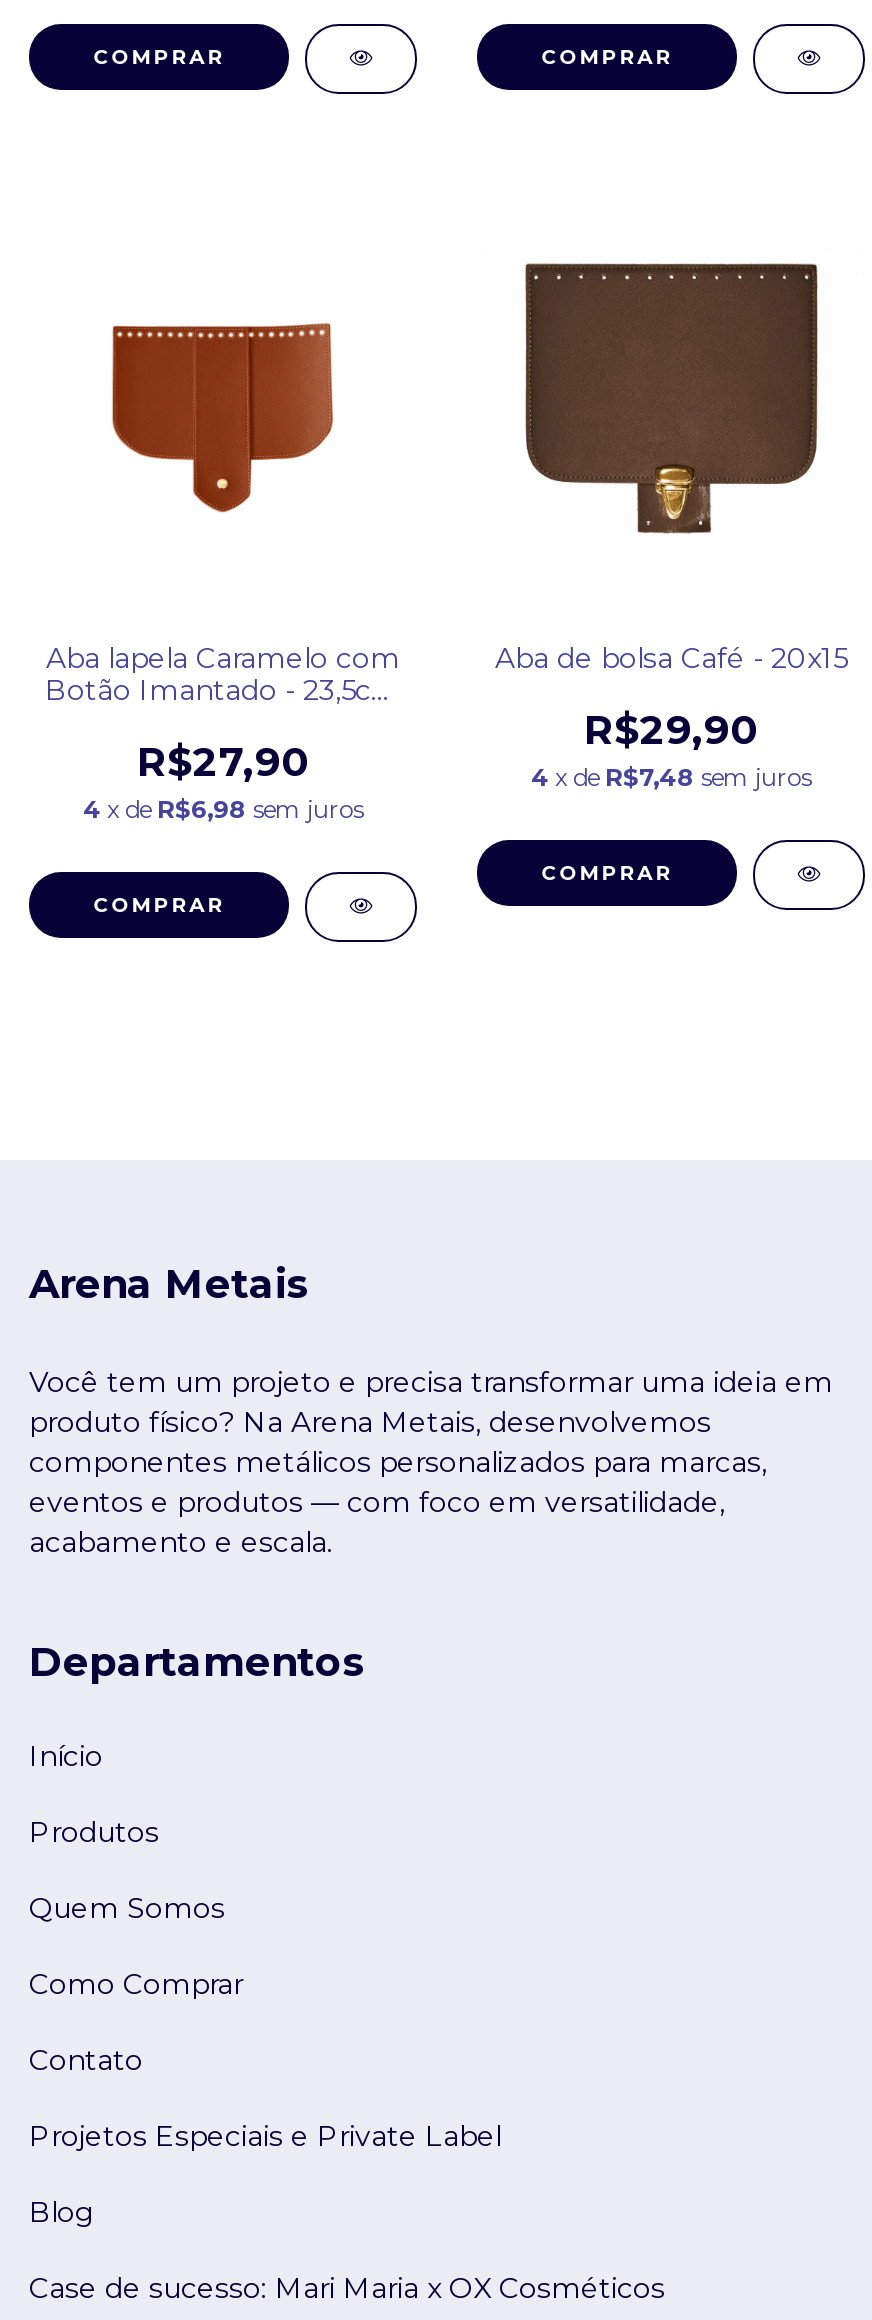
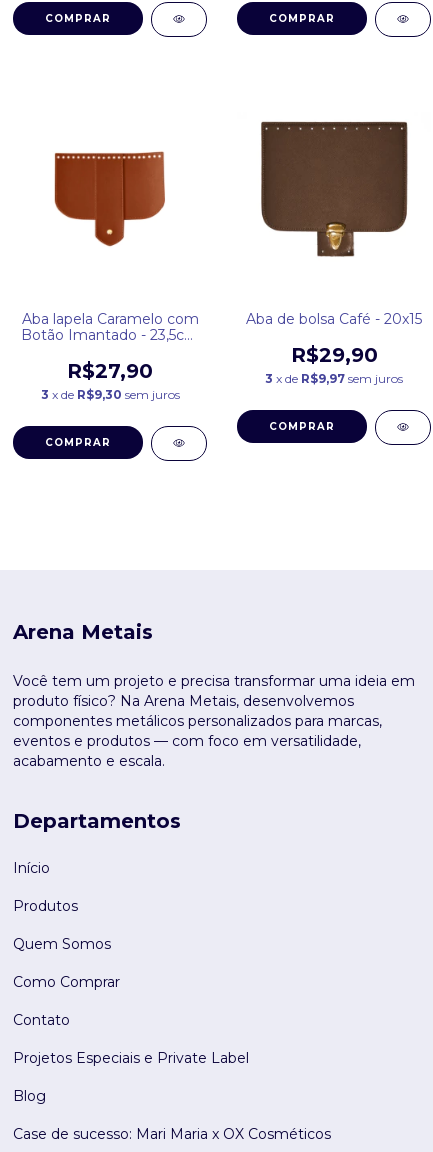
- 4 x de R$7,48 sem juros
+ 3 x de R$9,97 sem juros

- 4 x de R$6,98 sem juros
+ 3 x de R$9,30 sem juros
